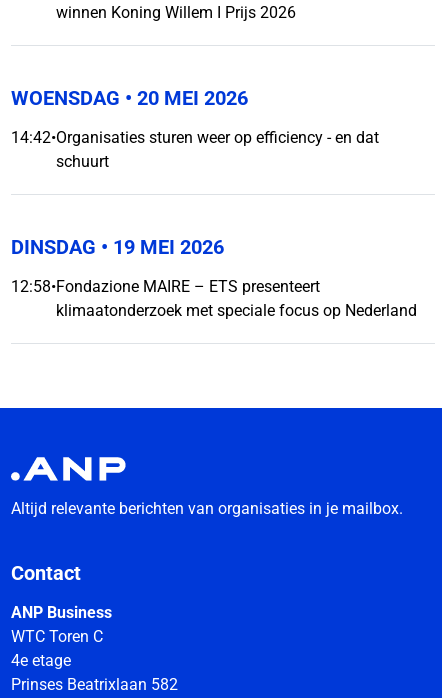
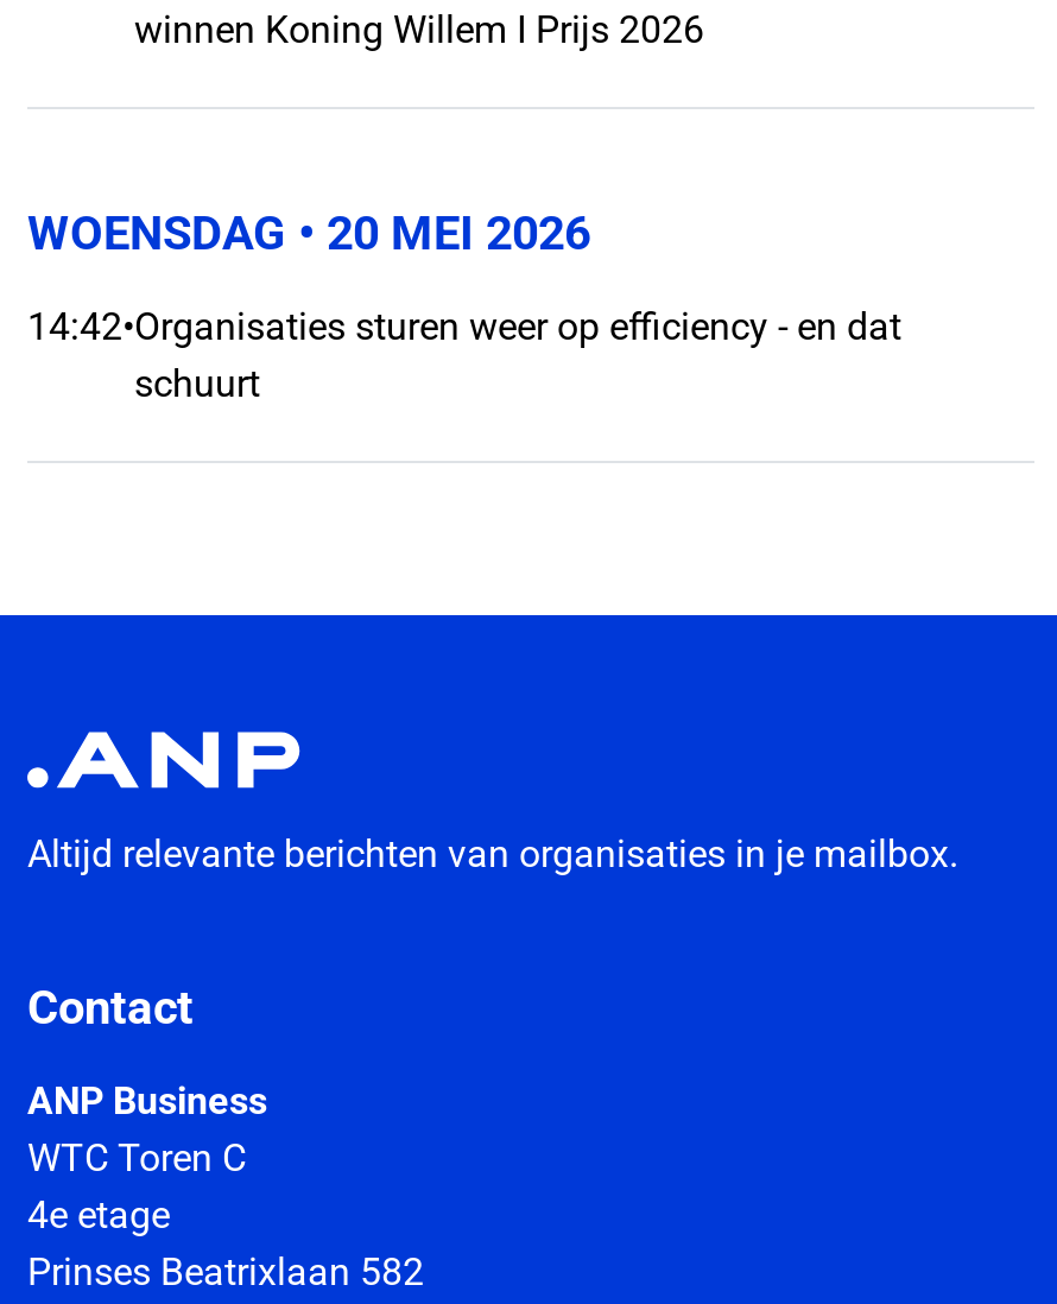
- DINSDAG • 19 MEI 2026
- 12:58•Fondazione MAIRE – ETS presenteert
- klimaatonderzoek met speciale focus op Nederland
